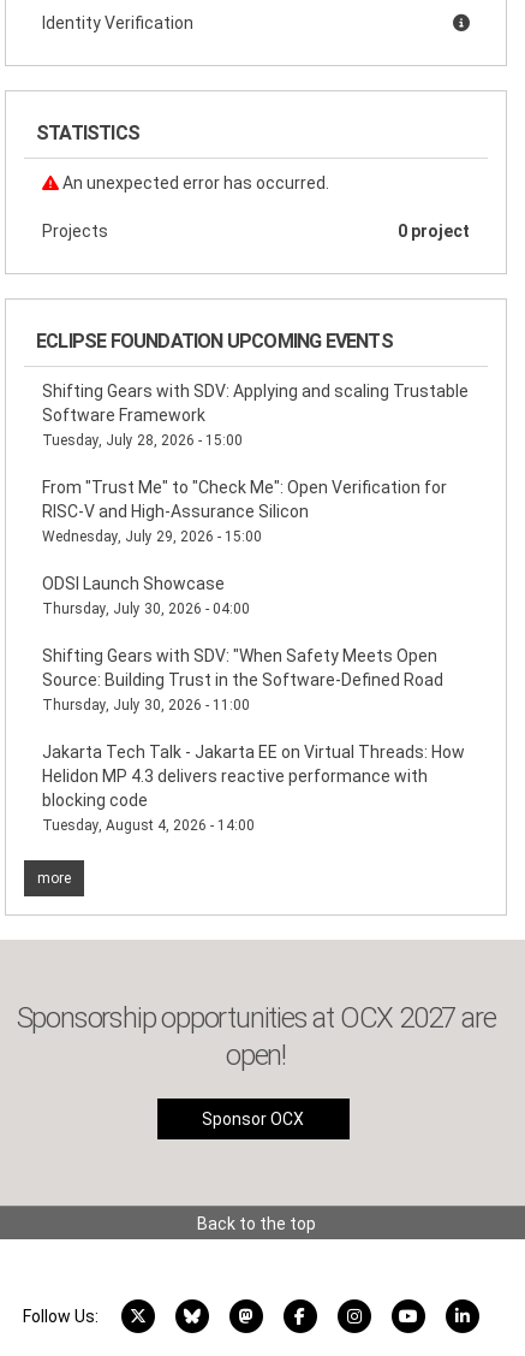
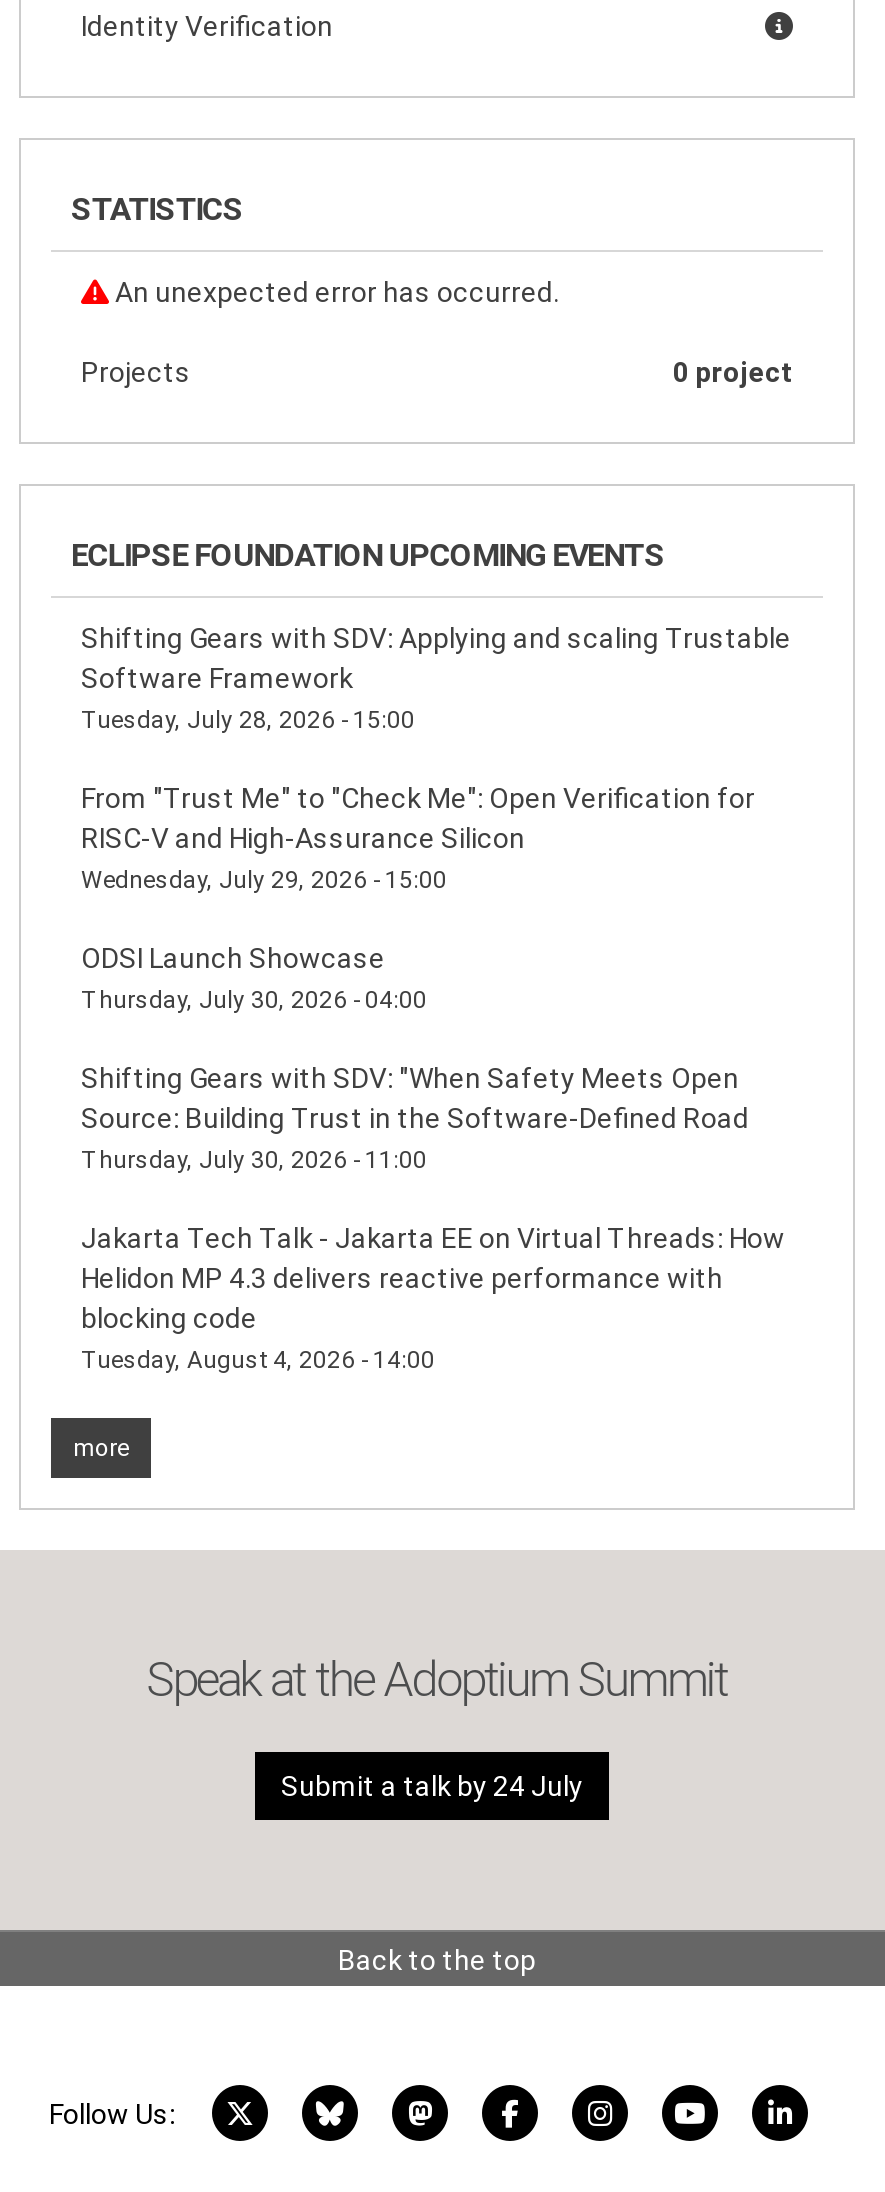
- Sponsorship opportunities at OCX 2027 are
- open!
+ Speak at the Adoptium Summit

- Sponsor OCX
+ Submit a talk by 24 July
